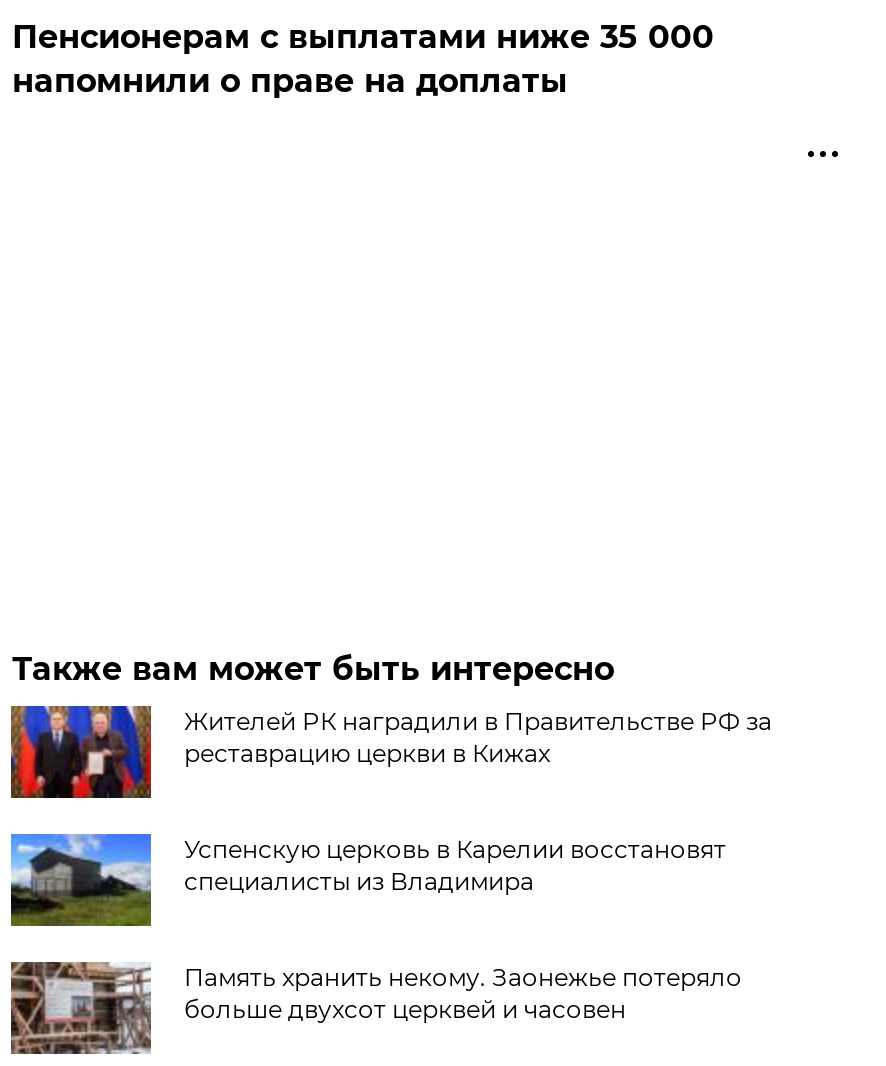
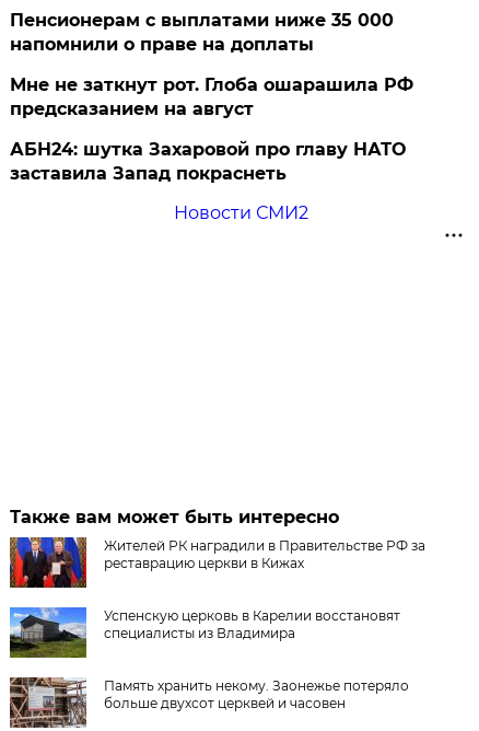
+ Мне не заткнут рот. Глоба ошарашила РФ
+ предсказанием на август
+ АБН24: шутка Захаровой про главу НАТО
+ заставила Запад покраснеть
+ Новости СМИ2
